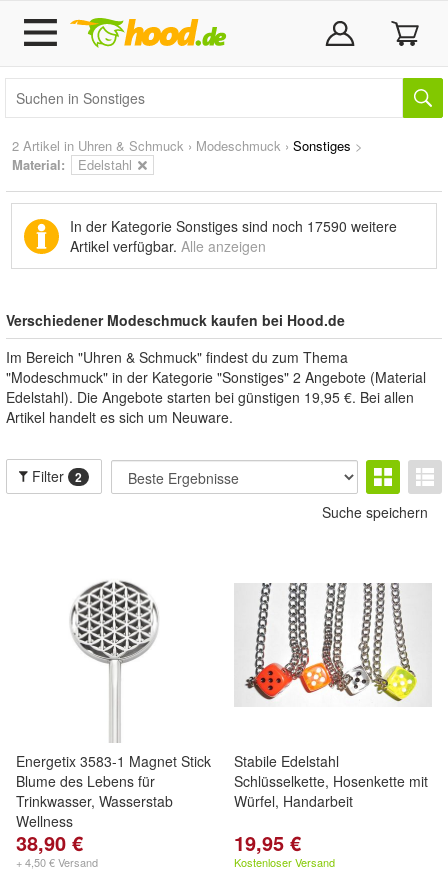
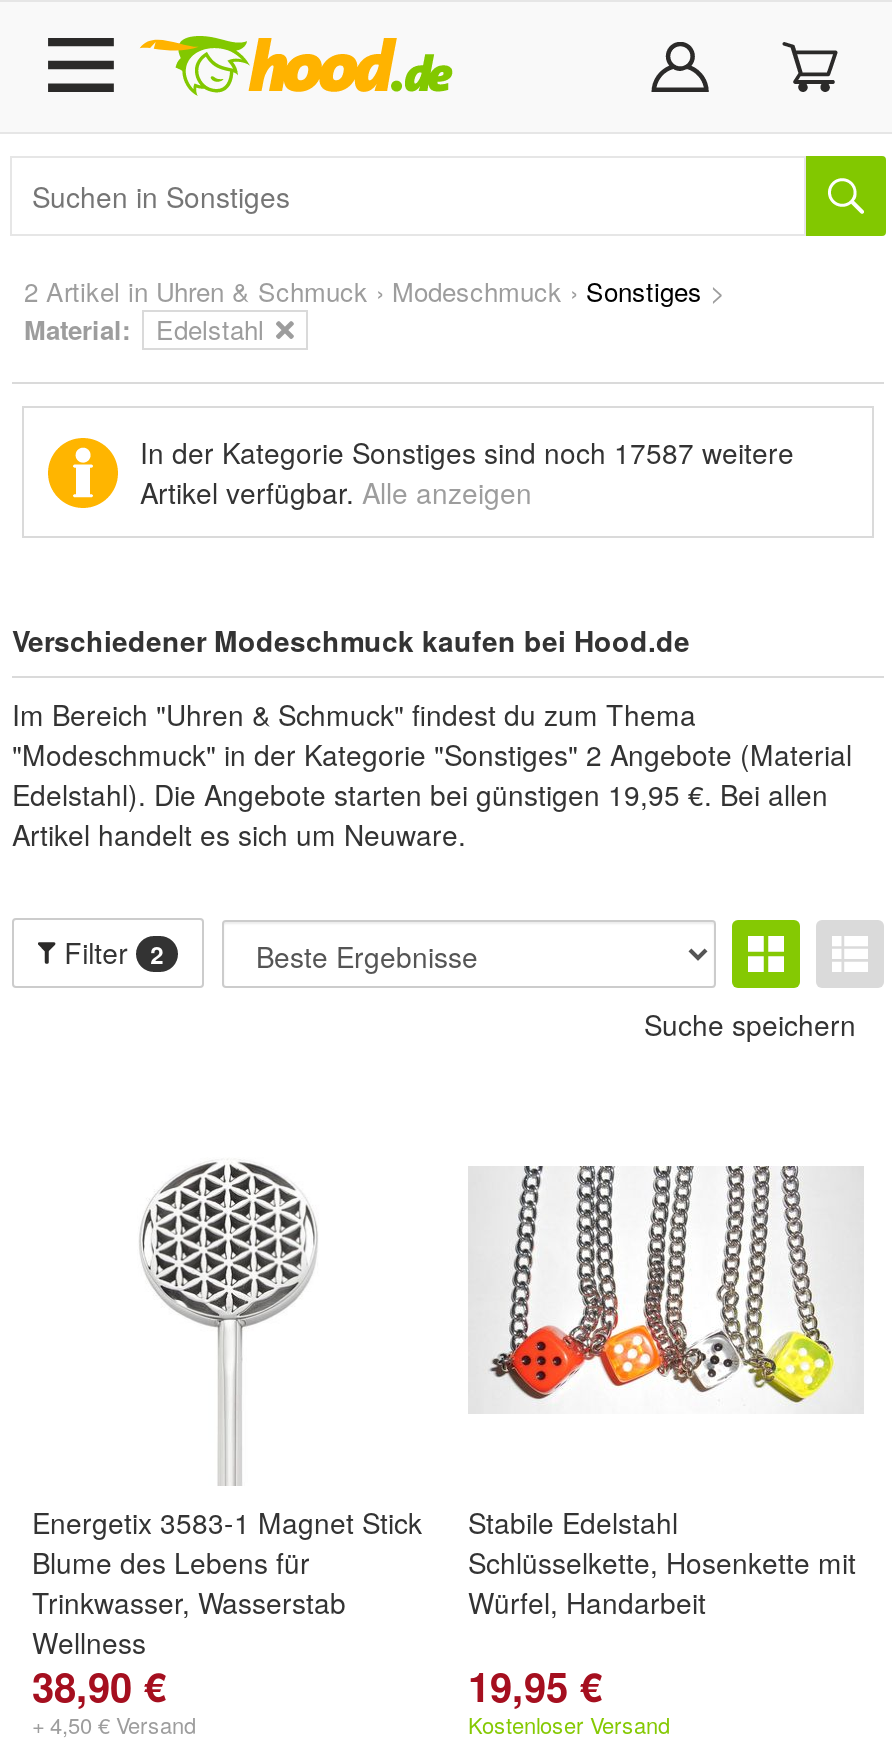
- In der Kategorie Sonstiges sind noch 17590 weitere
+ In der Kategorie Sonstiges sind noch 17587 weitere
